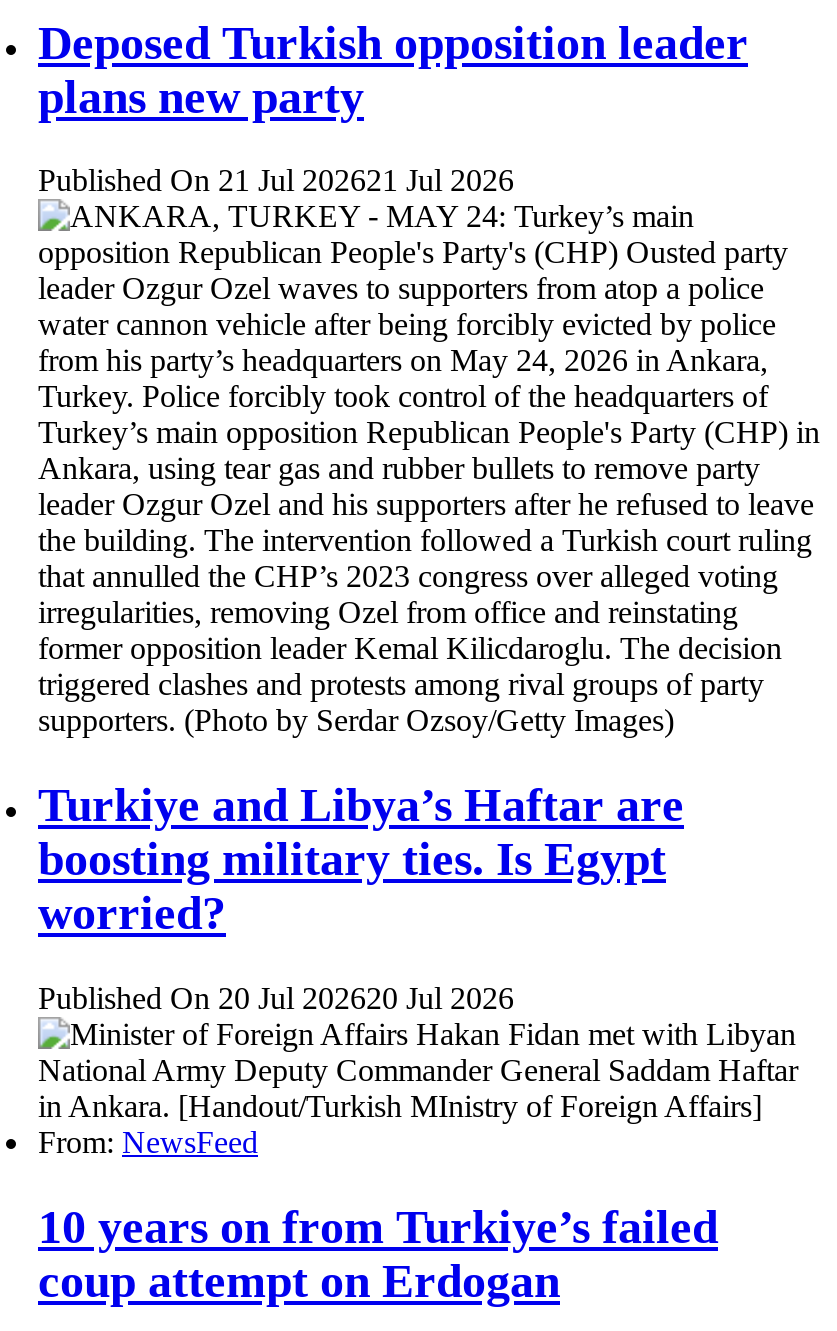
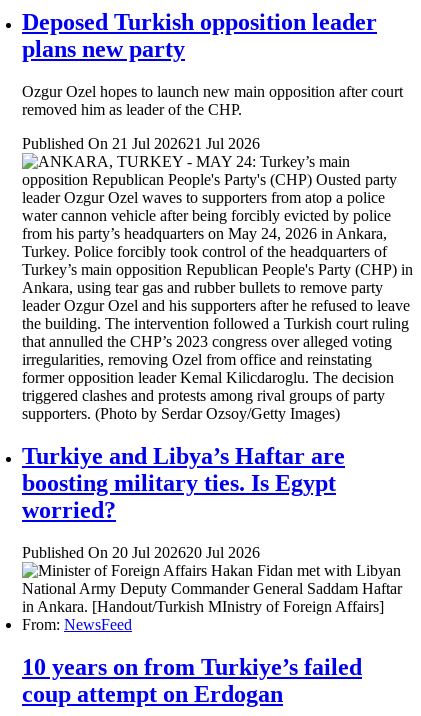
+ Ozgur Ozel hopes to launch new main opposition after court
+ removed him as leader of the CHP.
